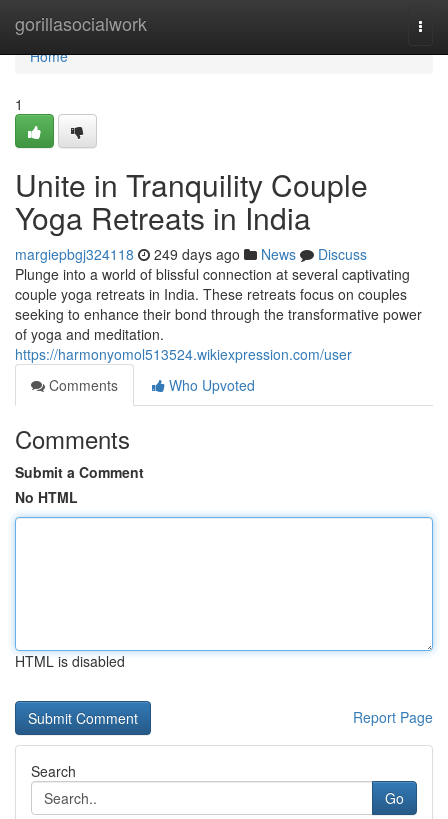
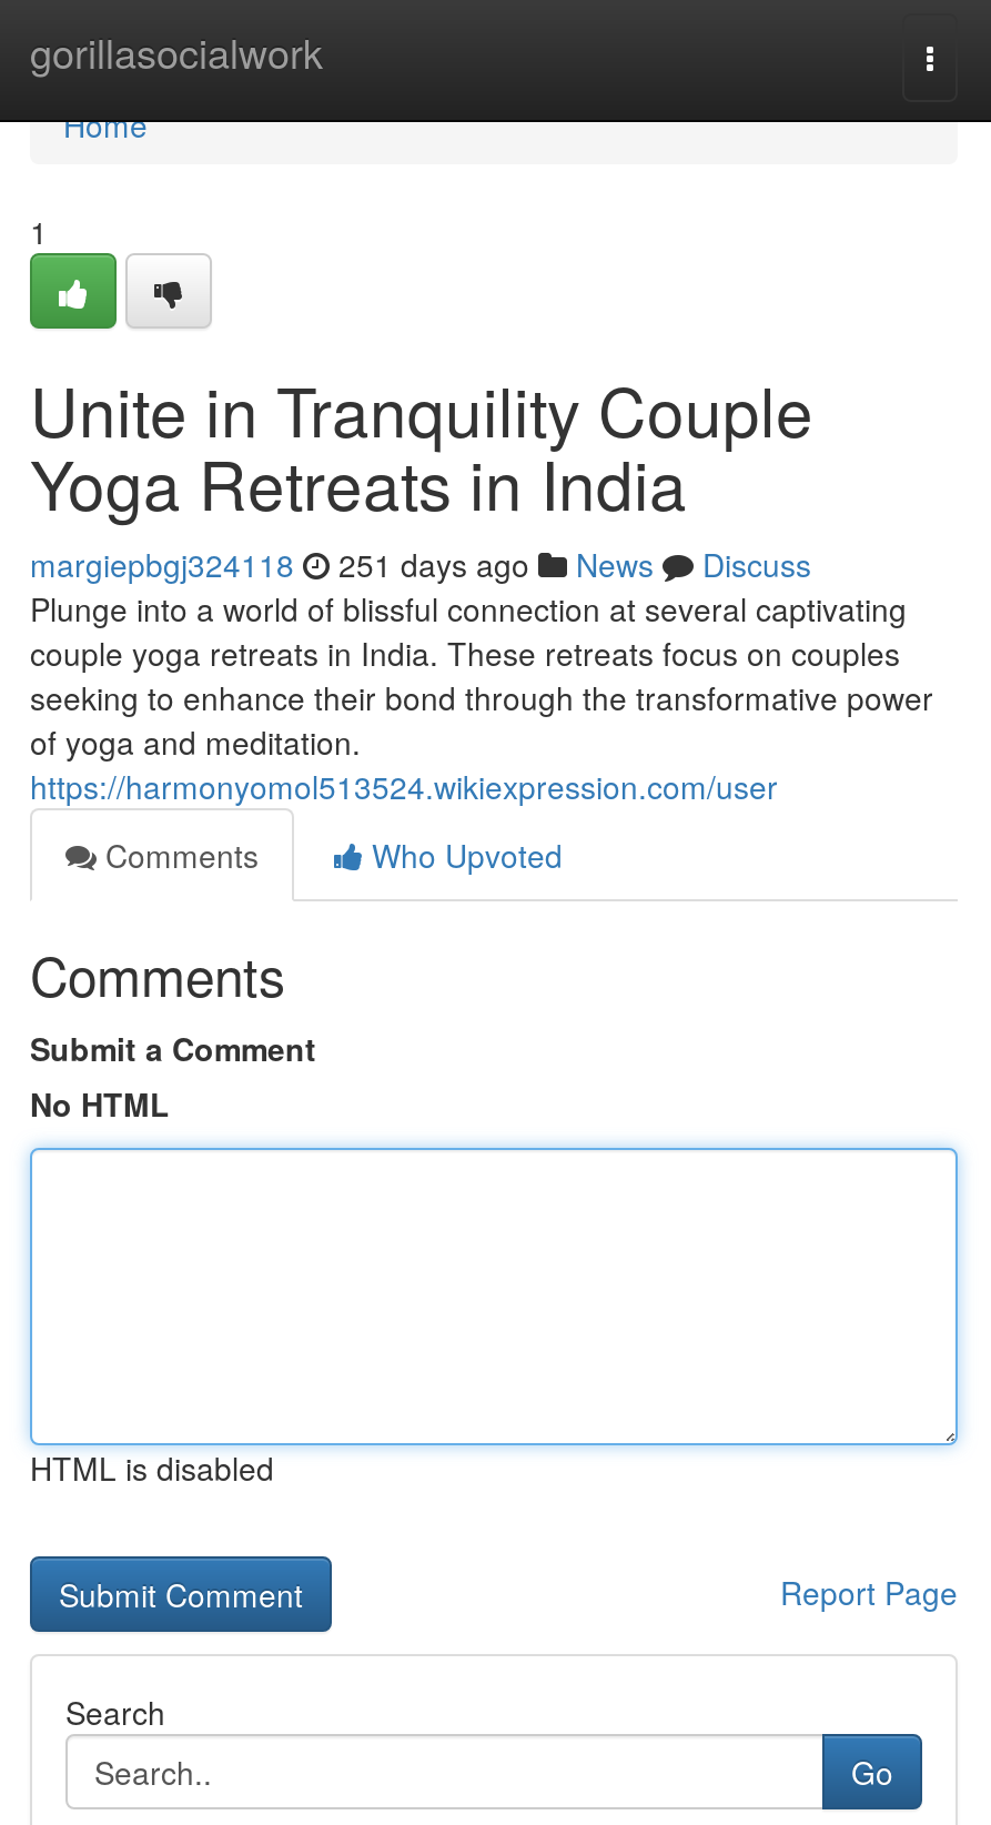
- margiepbgj324118 249 days ago News Discuss
+ margiepbgj324118 251 days ago News Discuss
